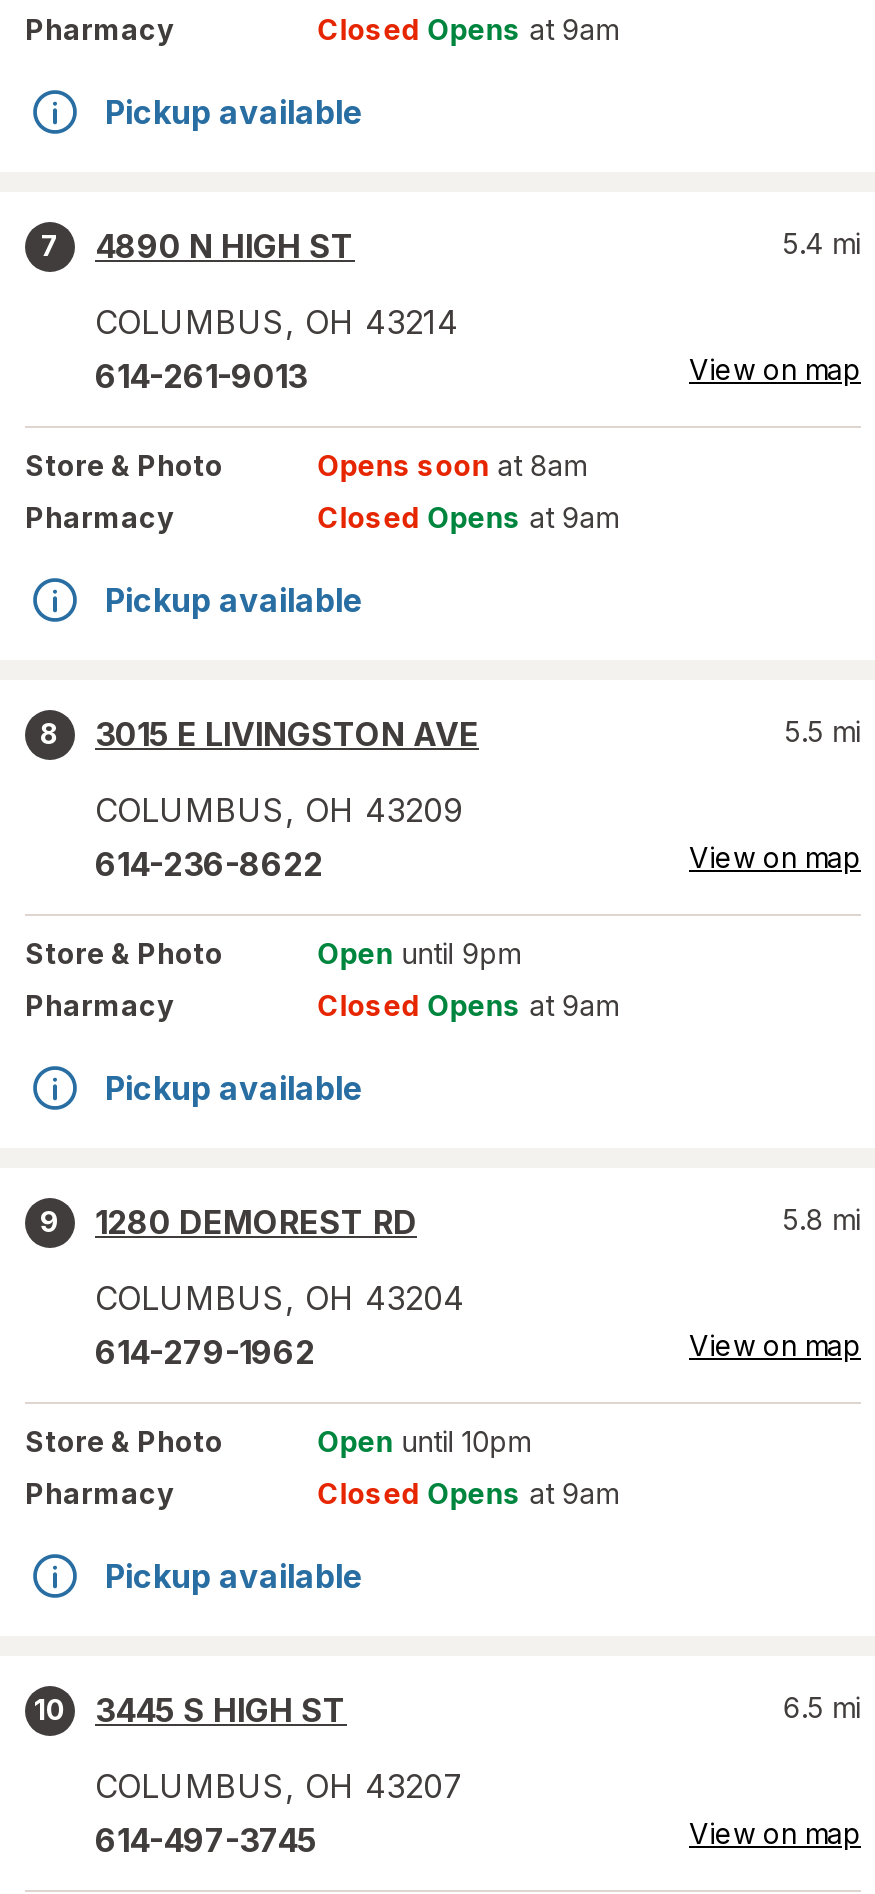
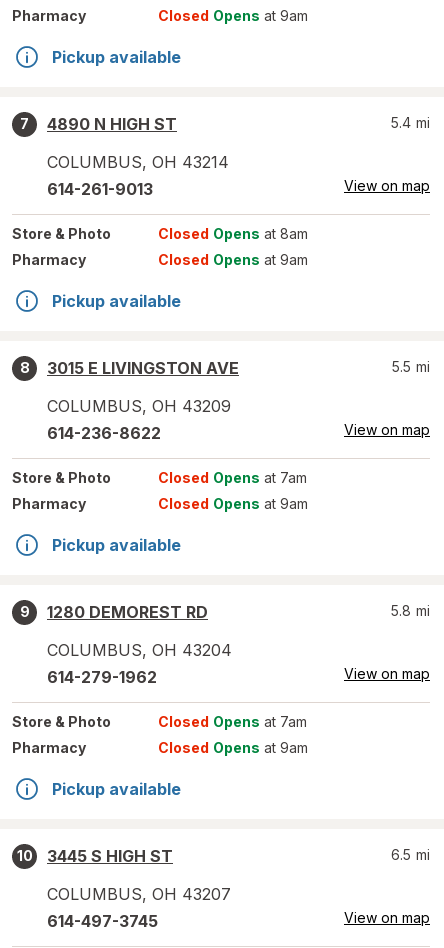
- Opens soon at 8am
+ Closed Opens at 8am

- Open until 9pm
+ Closed Opens at 7am

- Open until 10pm
+ Closed Opens at 7am
